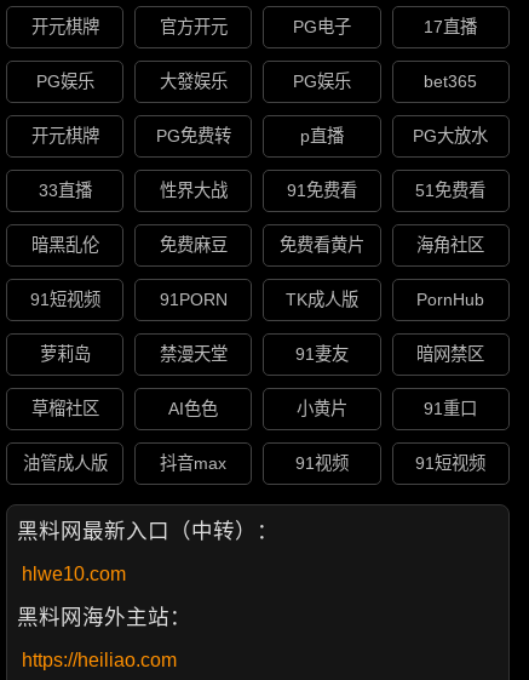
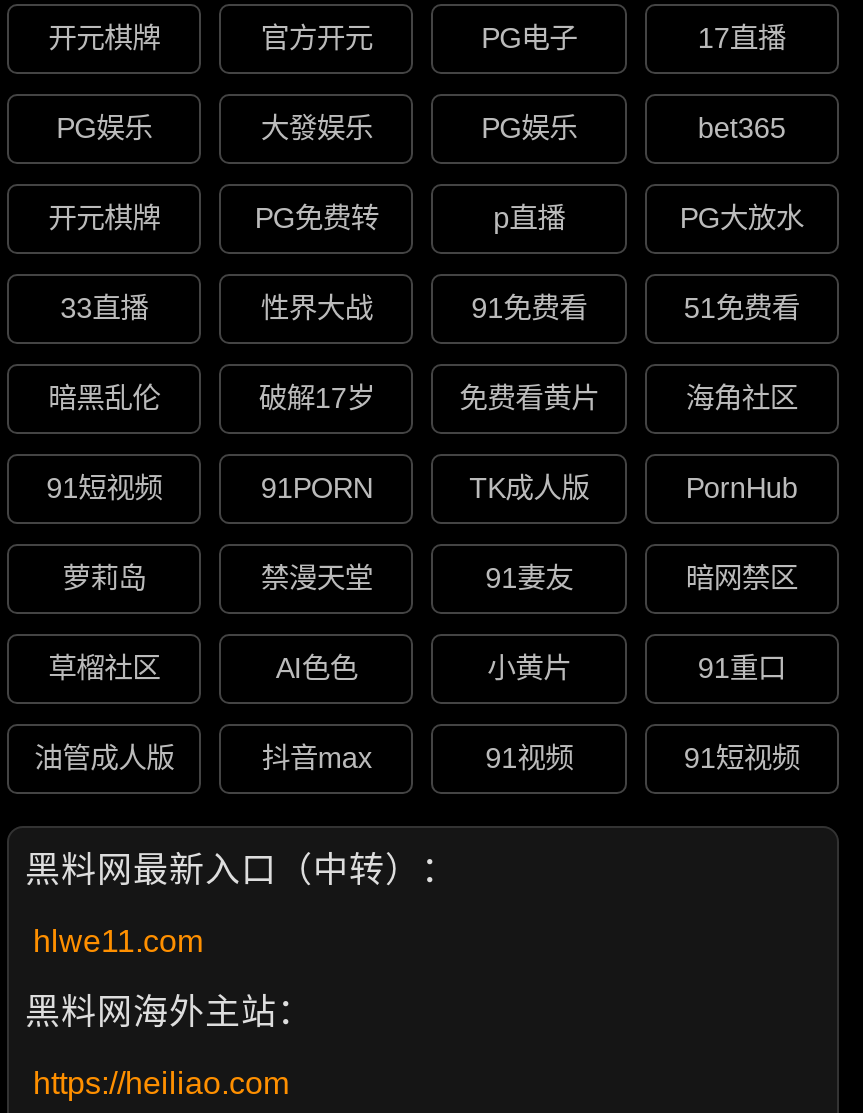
- 免费麻豆
+ 破解17岁

- hlwe10.com
+ hlwe11.com
